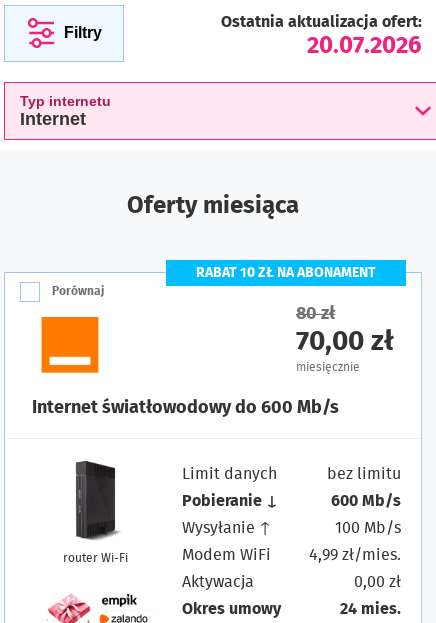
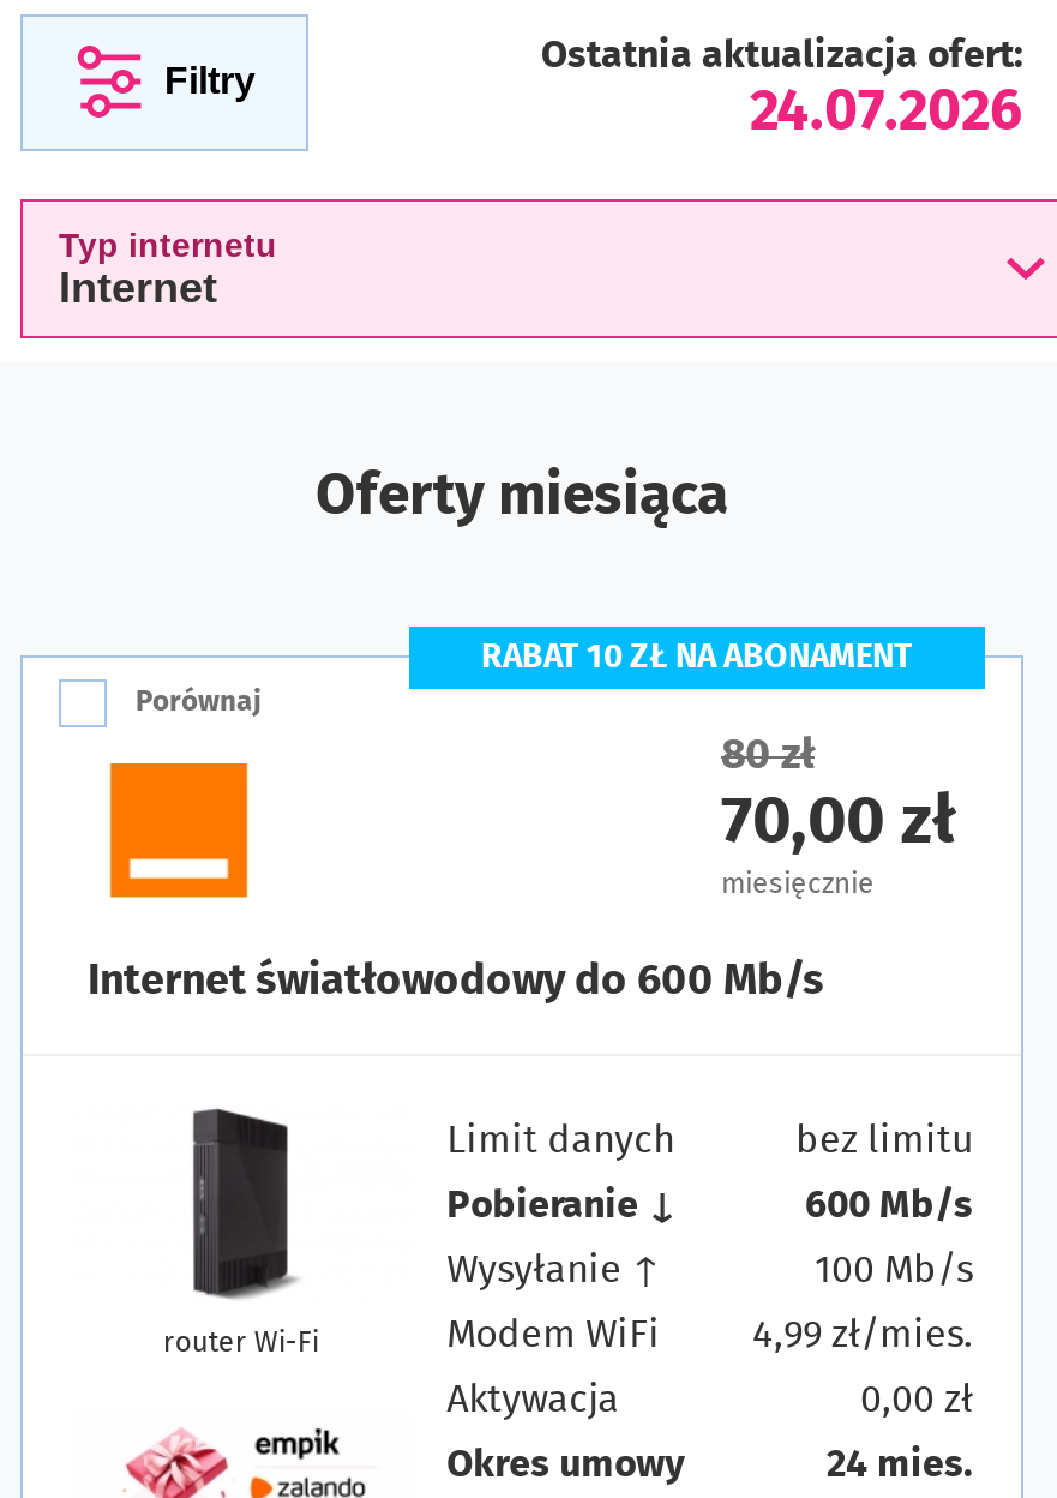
- 20.07.2026
+ 24.07.2026
